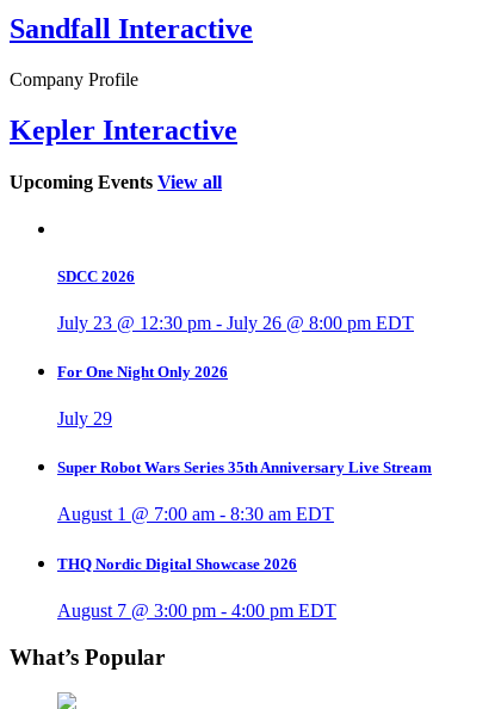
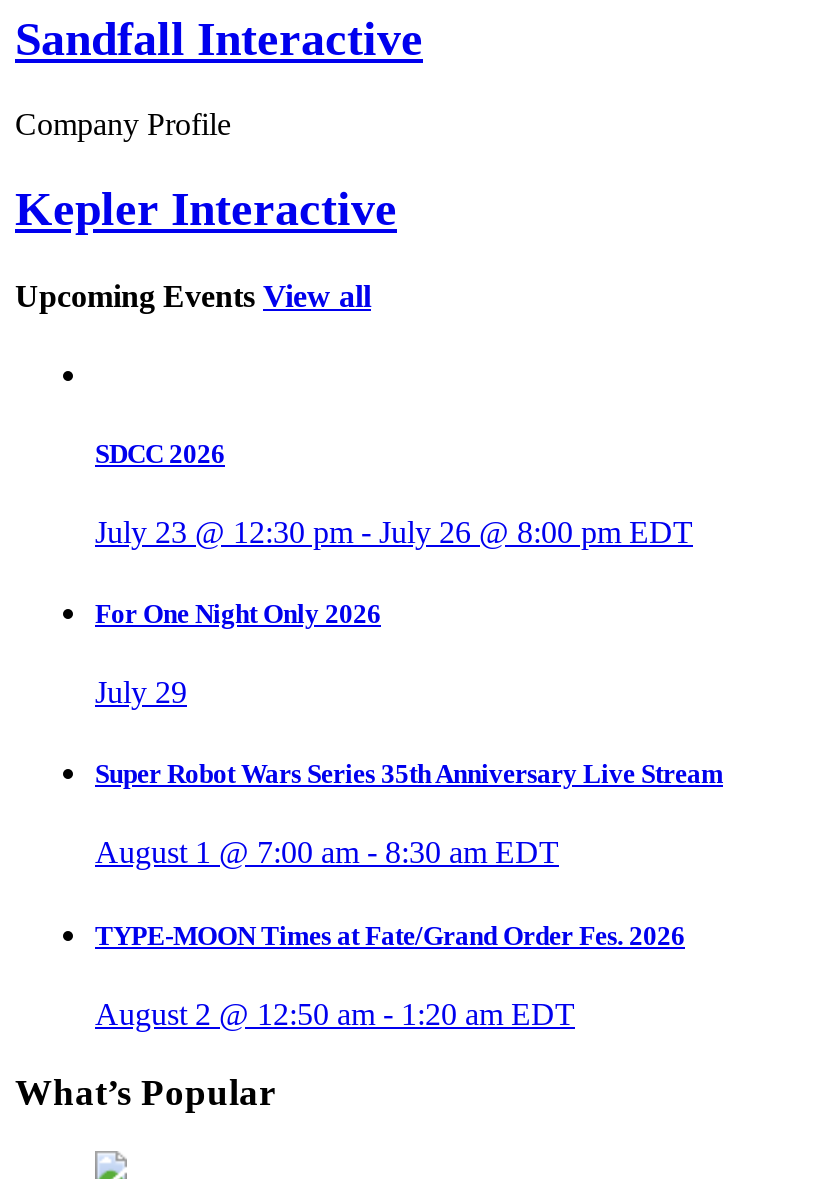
- THQ Nordic Digital Showcase 2026
+ TYPE-MOON Times at Fate/Grand Order Fes. 2026

- August 7 @ 3:00 pm - 4:00 pm EDT
+ August 2 @ 12:50 am - 1:20 am EDT
